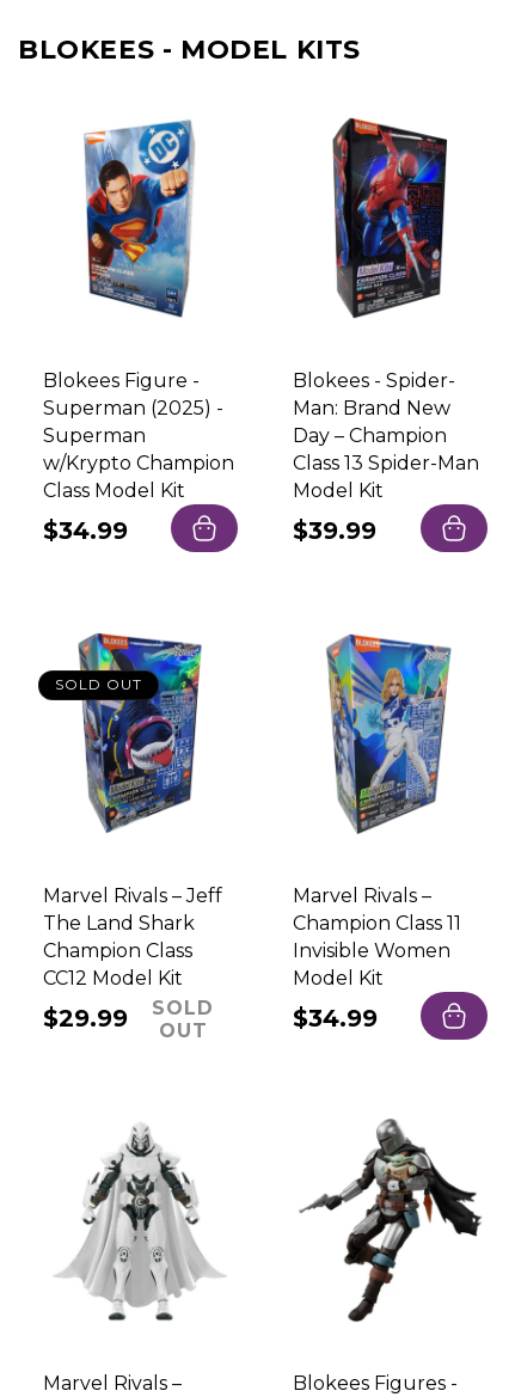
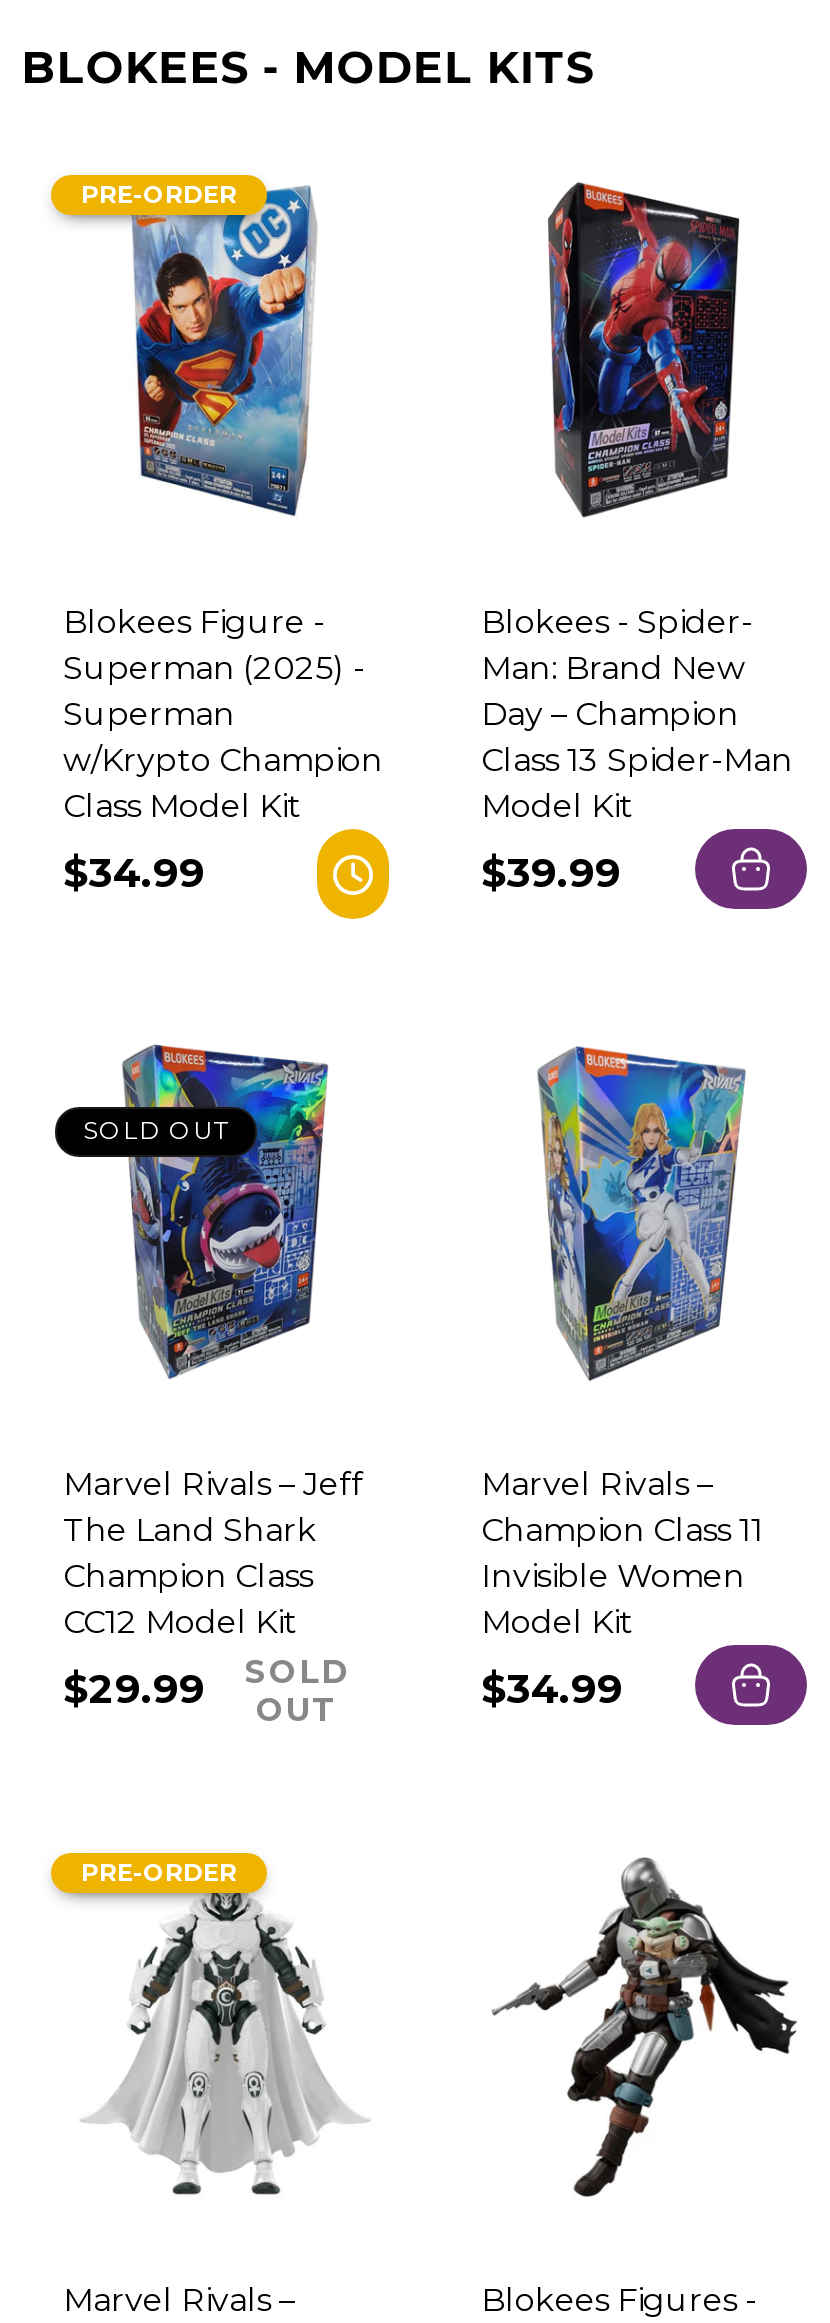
+ PRE-ORDER

- [image]
+ [image]

+ PRE-ORDER
